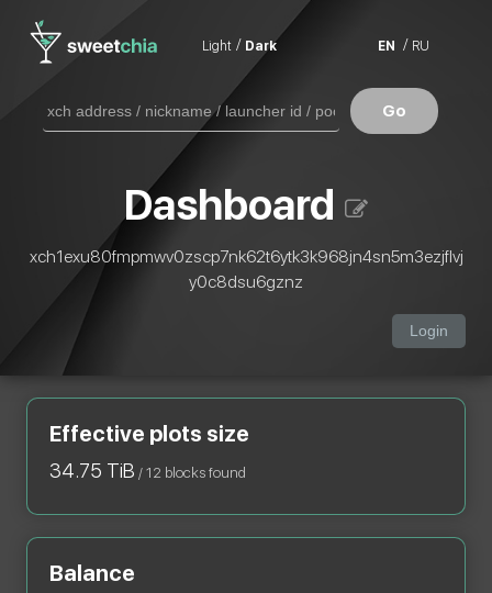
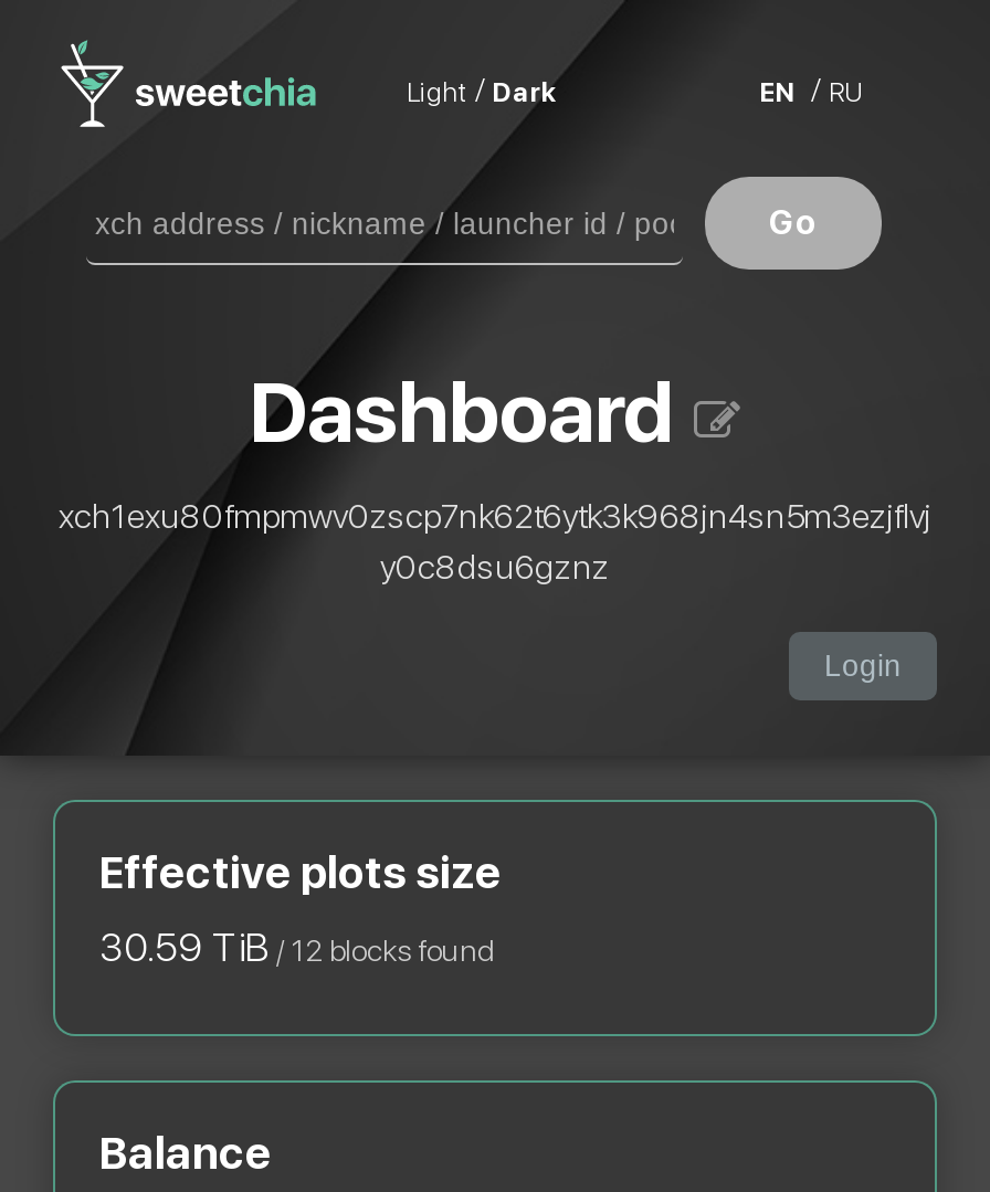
- 34.75 TiB / 12 blocks found
+ 30.59 TiB / 12 blocks found
